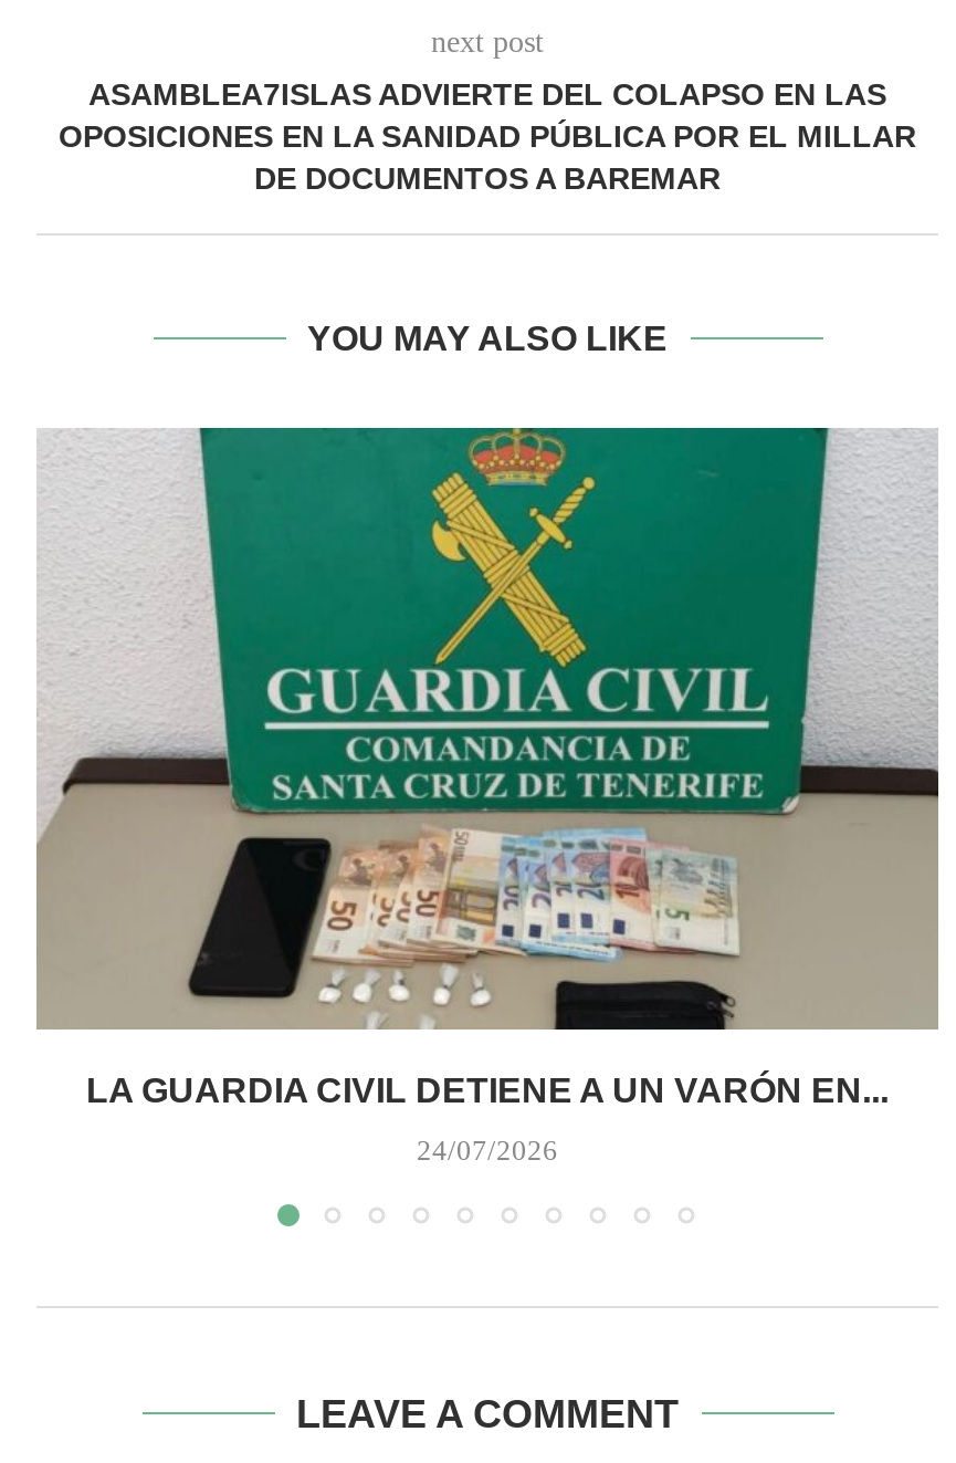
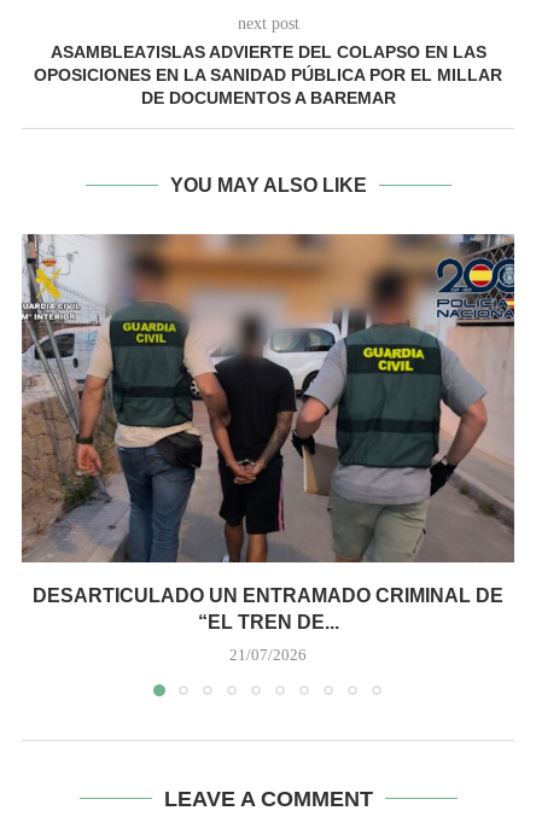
- [image]
- LA GUARDIA CIVIL DETIENE A UN VARÓN EN...
+ [image]
+ DESARTICULADO UN ENTRAMADO CRIMINAL DE
+ “EL TREN DE...

- 24/07/2026
+ 21/07/2026
